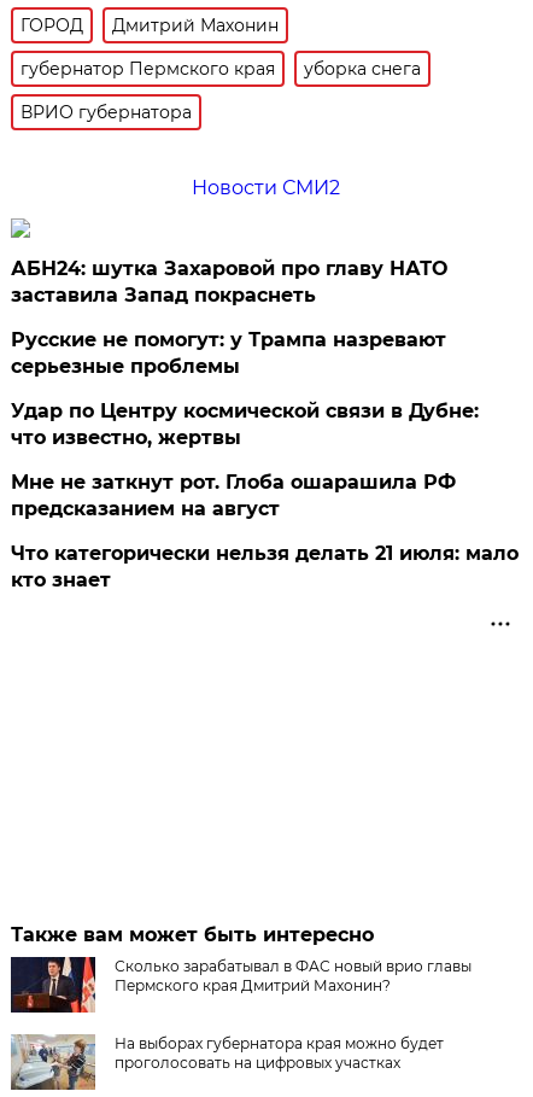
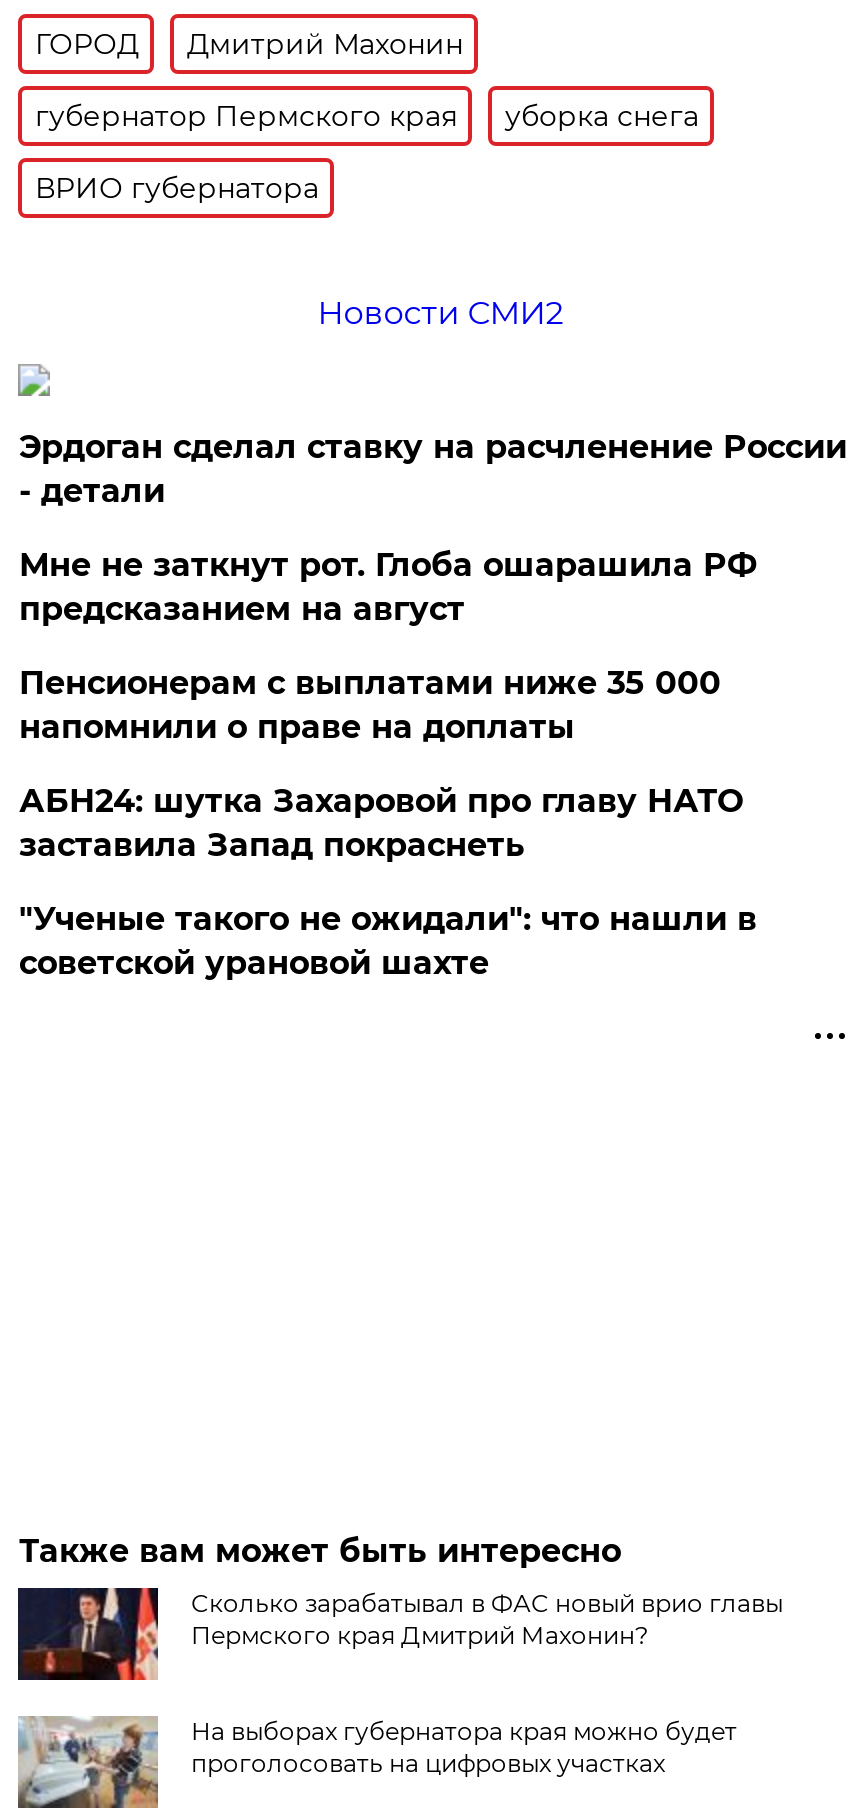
+ Эрдоган сделал ставку на расчленение России
+ - детали
+ Пенсионерам с выплатами ниже 35 000
+ напомнили о праве на доплаты

moved down: АБН24: шутка Захаровой про главу НАТО | заставила Запад покраснеть

- Русские не помогут: у Трампа назревают
- серьезные проблемы
- Удар по Центру космической связи в Дубне:
- что известно, жертвы
- Что категорически нельзя делать 21 июля: мало
- кто знает
+ "Ученые такого не ожидали": что нашли в
+ советской урановой шахте

moved up: Мне не заткнут рот. Глоба ошарашила РФ | предсказанием на август
